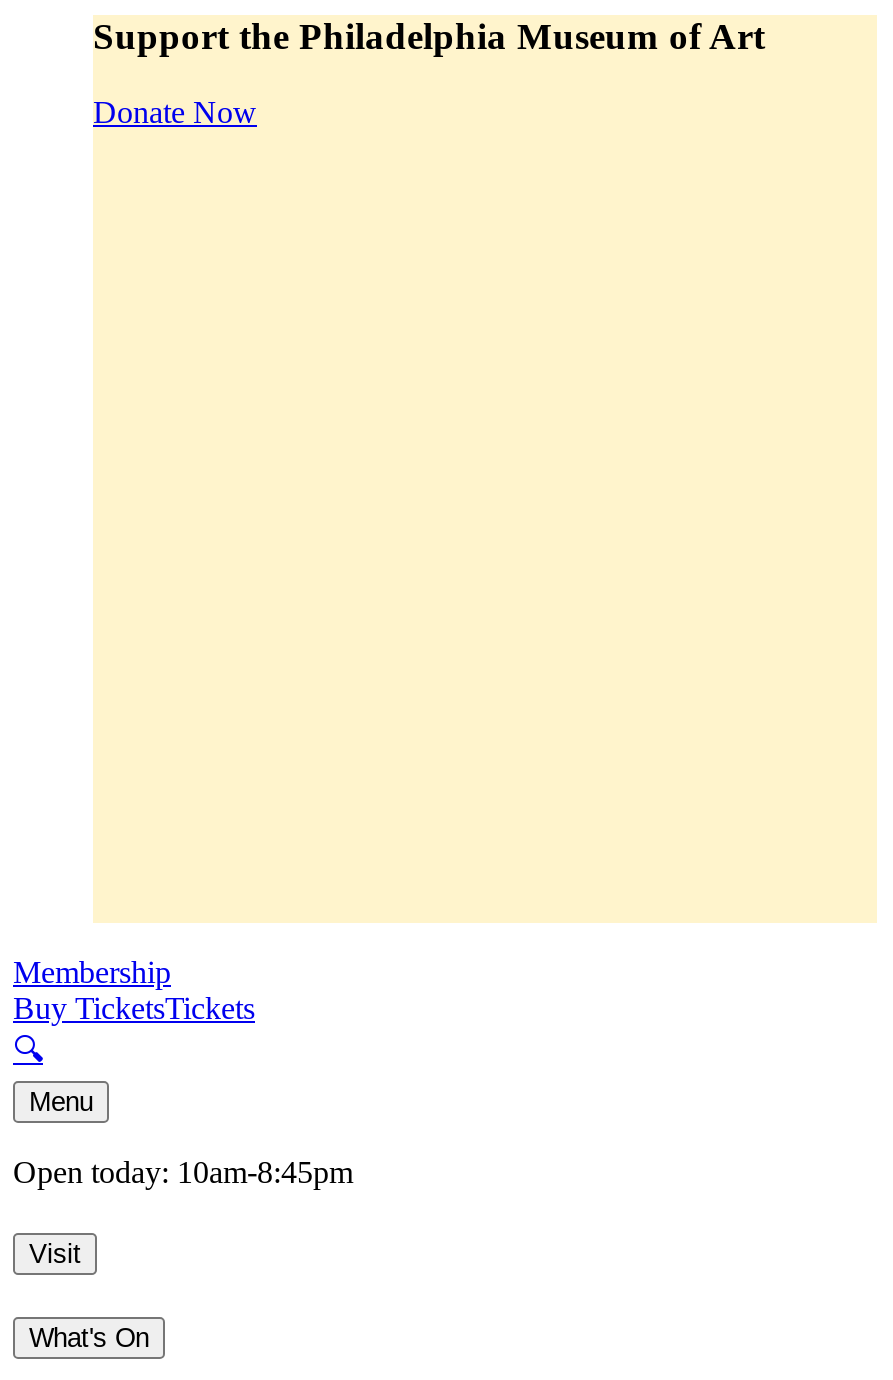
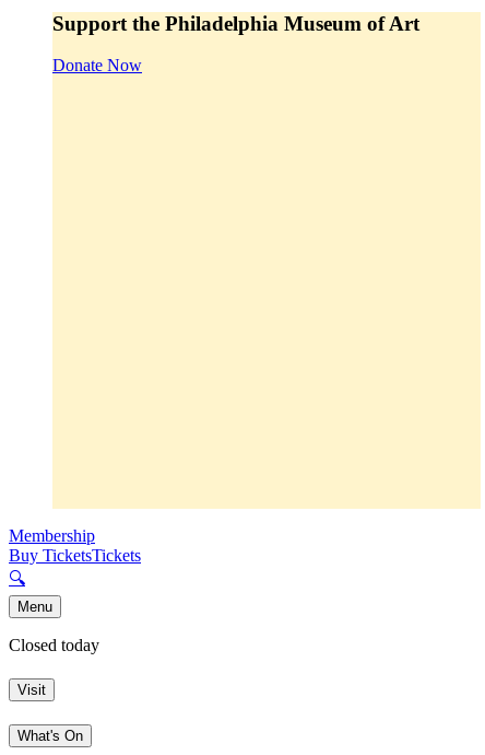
- Open today: 10am-8:45pm
+ Closed today
